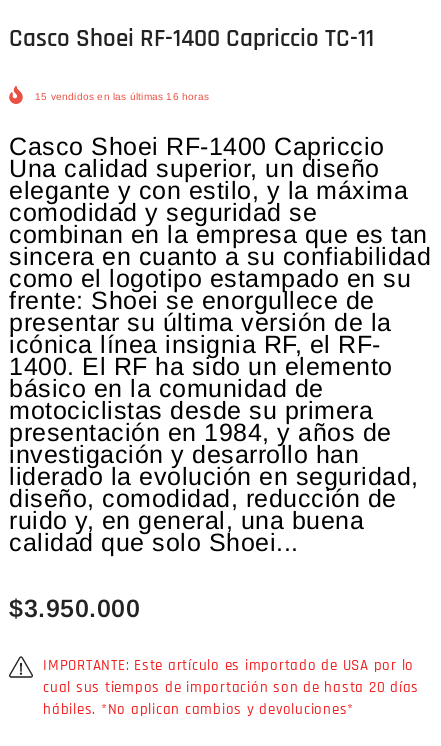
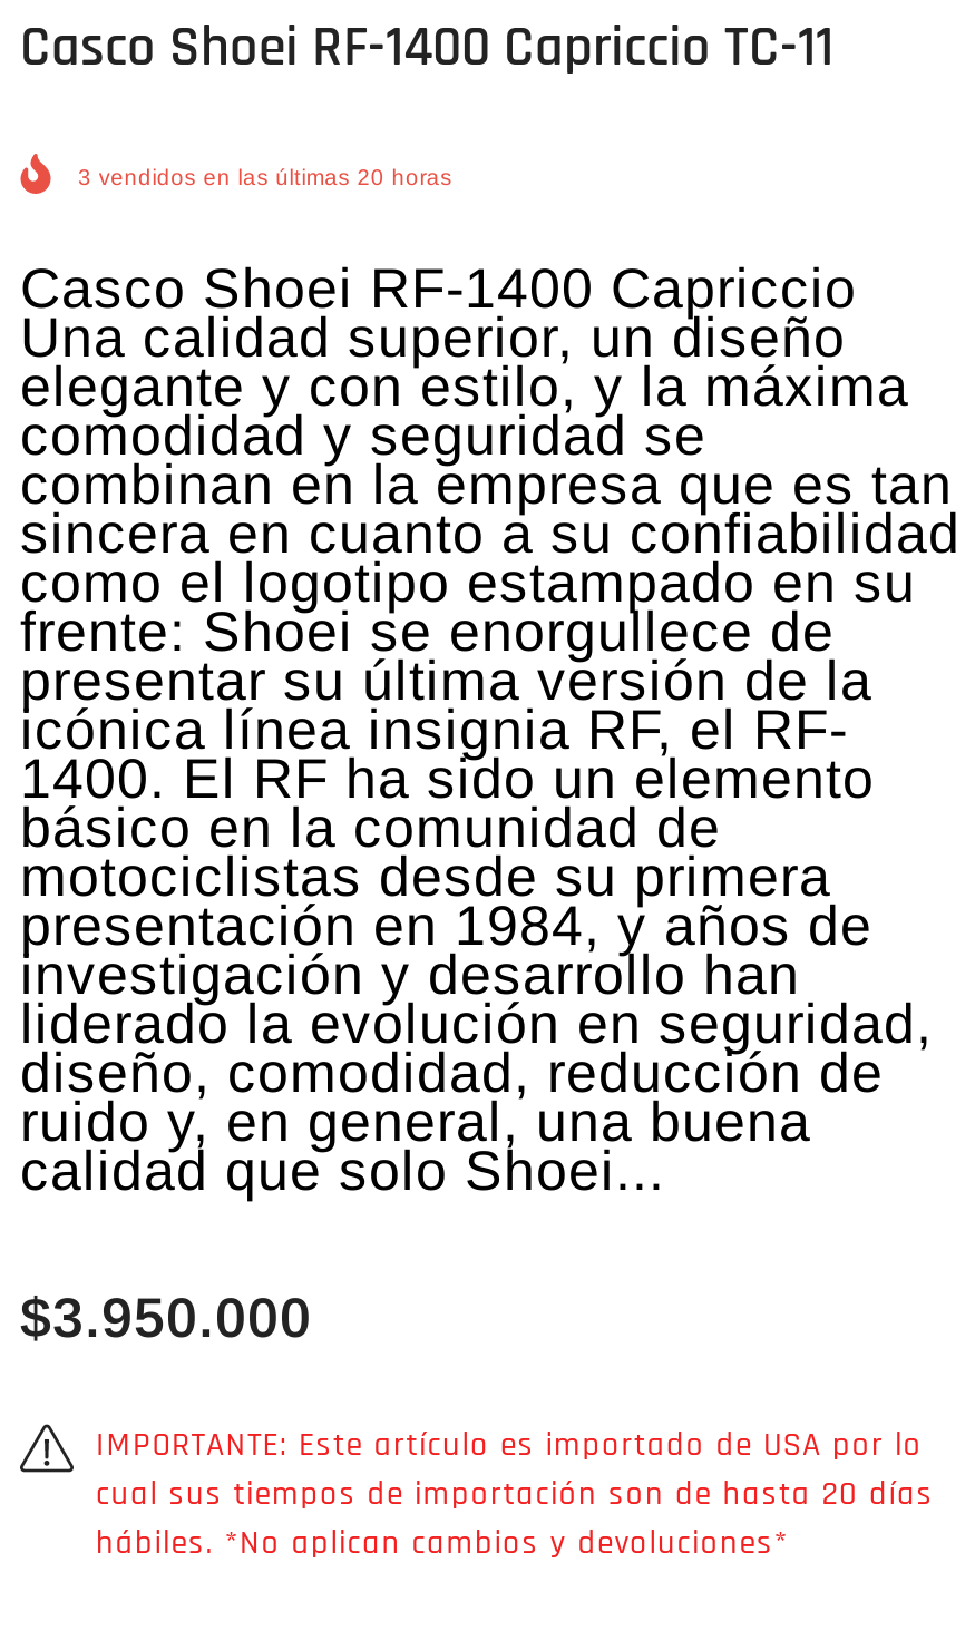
- 15 vendidos en las últimas 16 horas
+ 3 vendidos en las últimas 20 horas
